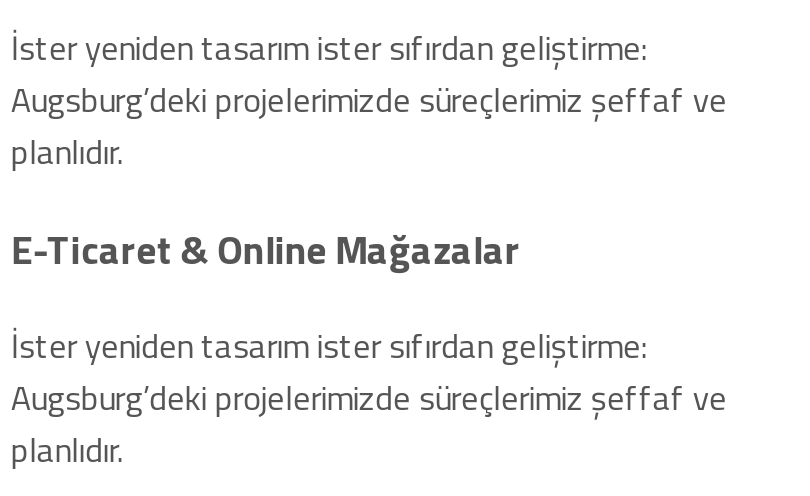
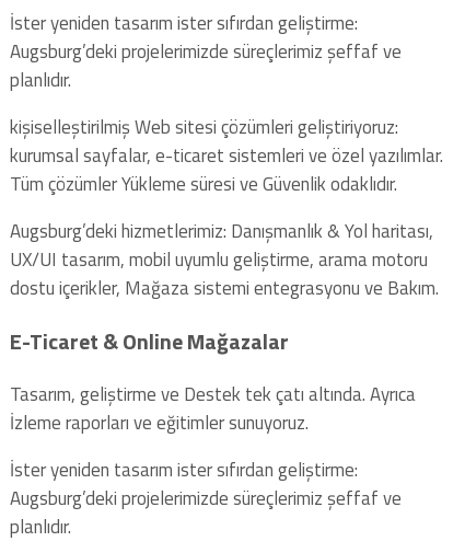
+ kişiselleştirilmiş Web sitesi çözümleri geliştiriyoruz:
+ kurumsal sayfalar, e-ticaret sistemleri ve özel yazılımlar.
+ Tüm çözümler Yükleme süresi ve Güvenlik odaklıdır.
+ Augsburg’deki hizmetlerimiz: Danışmanlık & Yol haritası,
+ UX/UI tasarım, mobil uyumlu geliştirme, arama motoru
+ dostu içerikler, Mağaza sistemi entegrasyonu ve Bakım.

+ Tasarım, geliştirme ve Destek tek çatı altında. Ayrıca
+ İzleme raporları ve eğitimler sunuyoruz.
